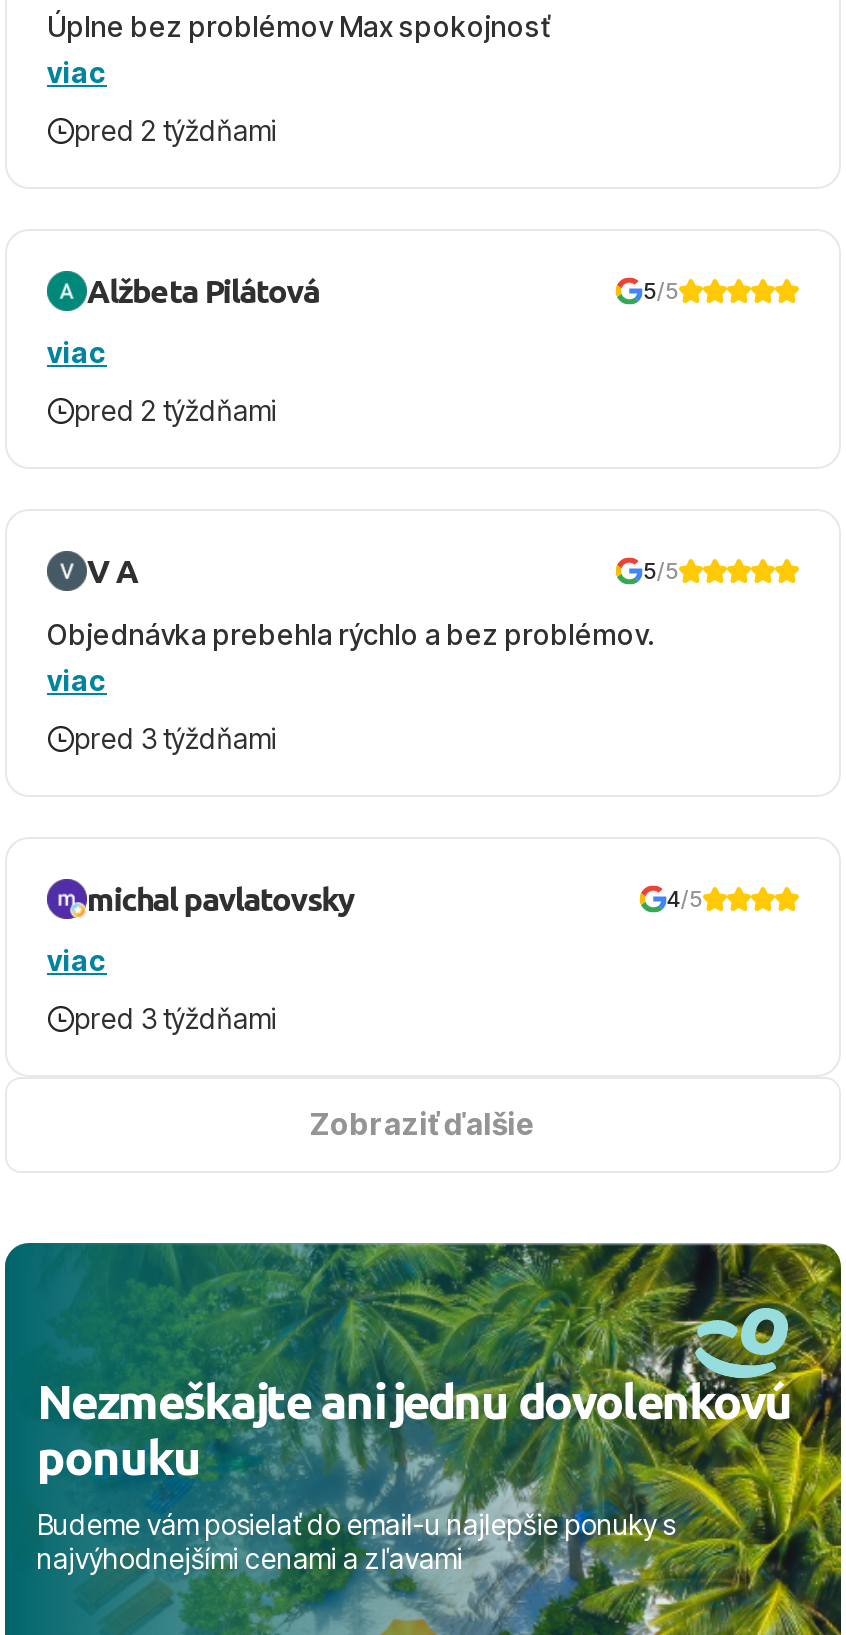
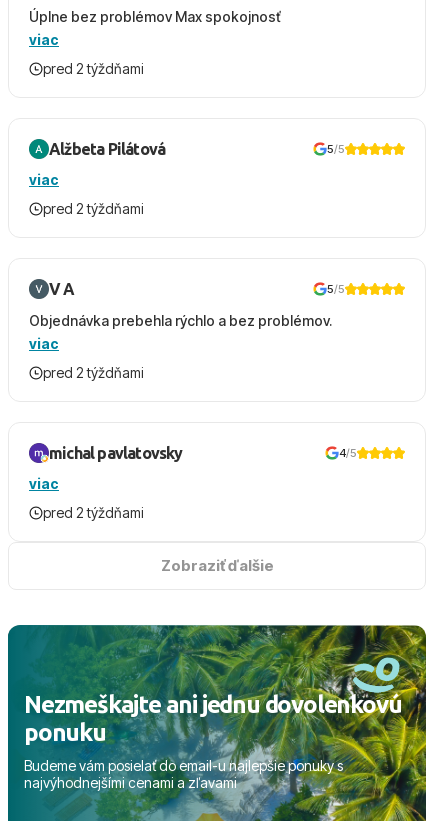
- pred 3 týždňami
+ pred 2 týždňami

- pred 3 týždňami
+ pred 2 týždňami
